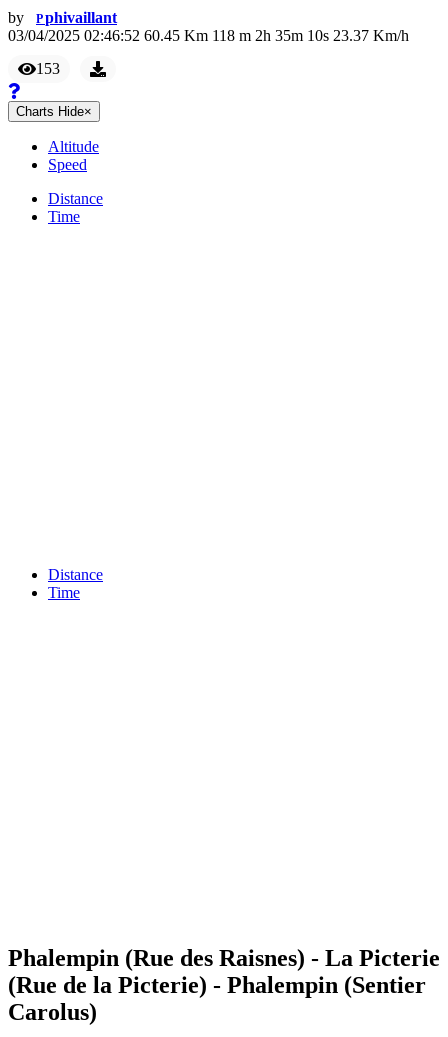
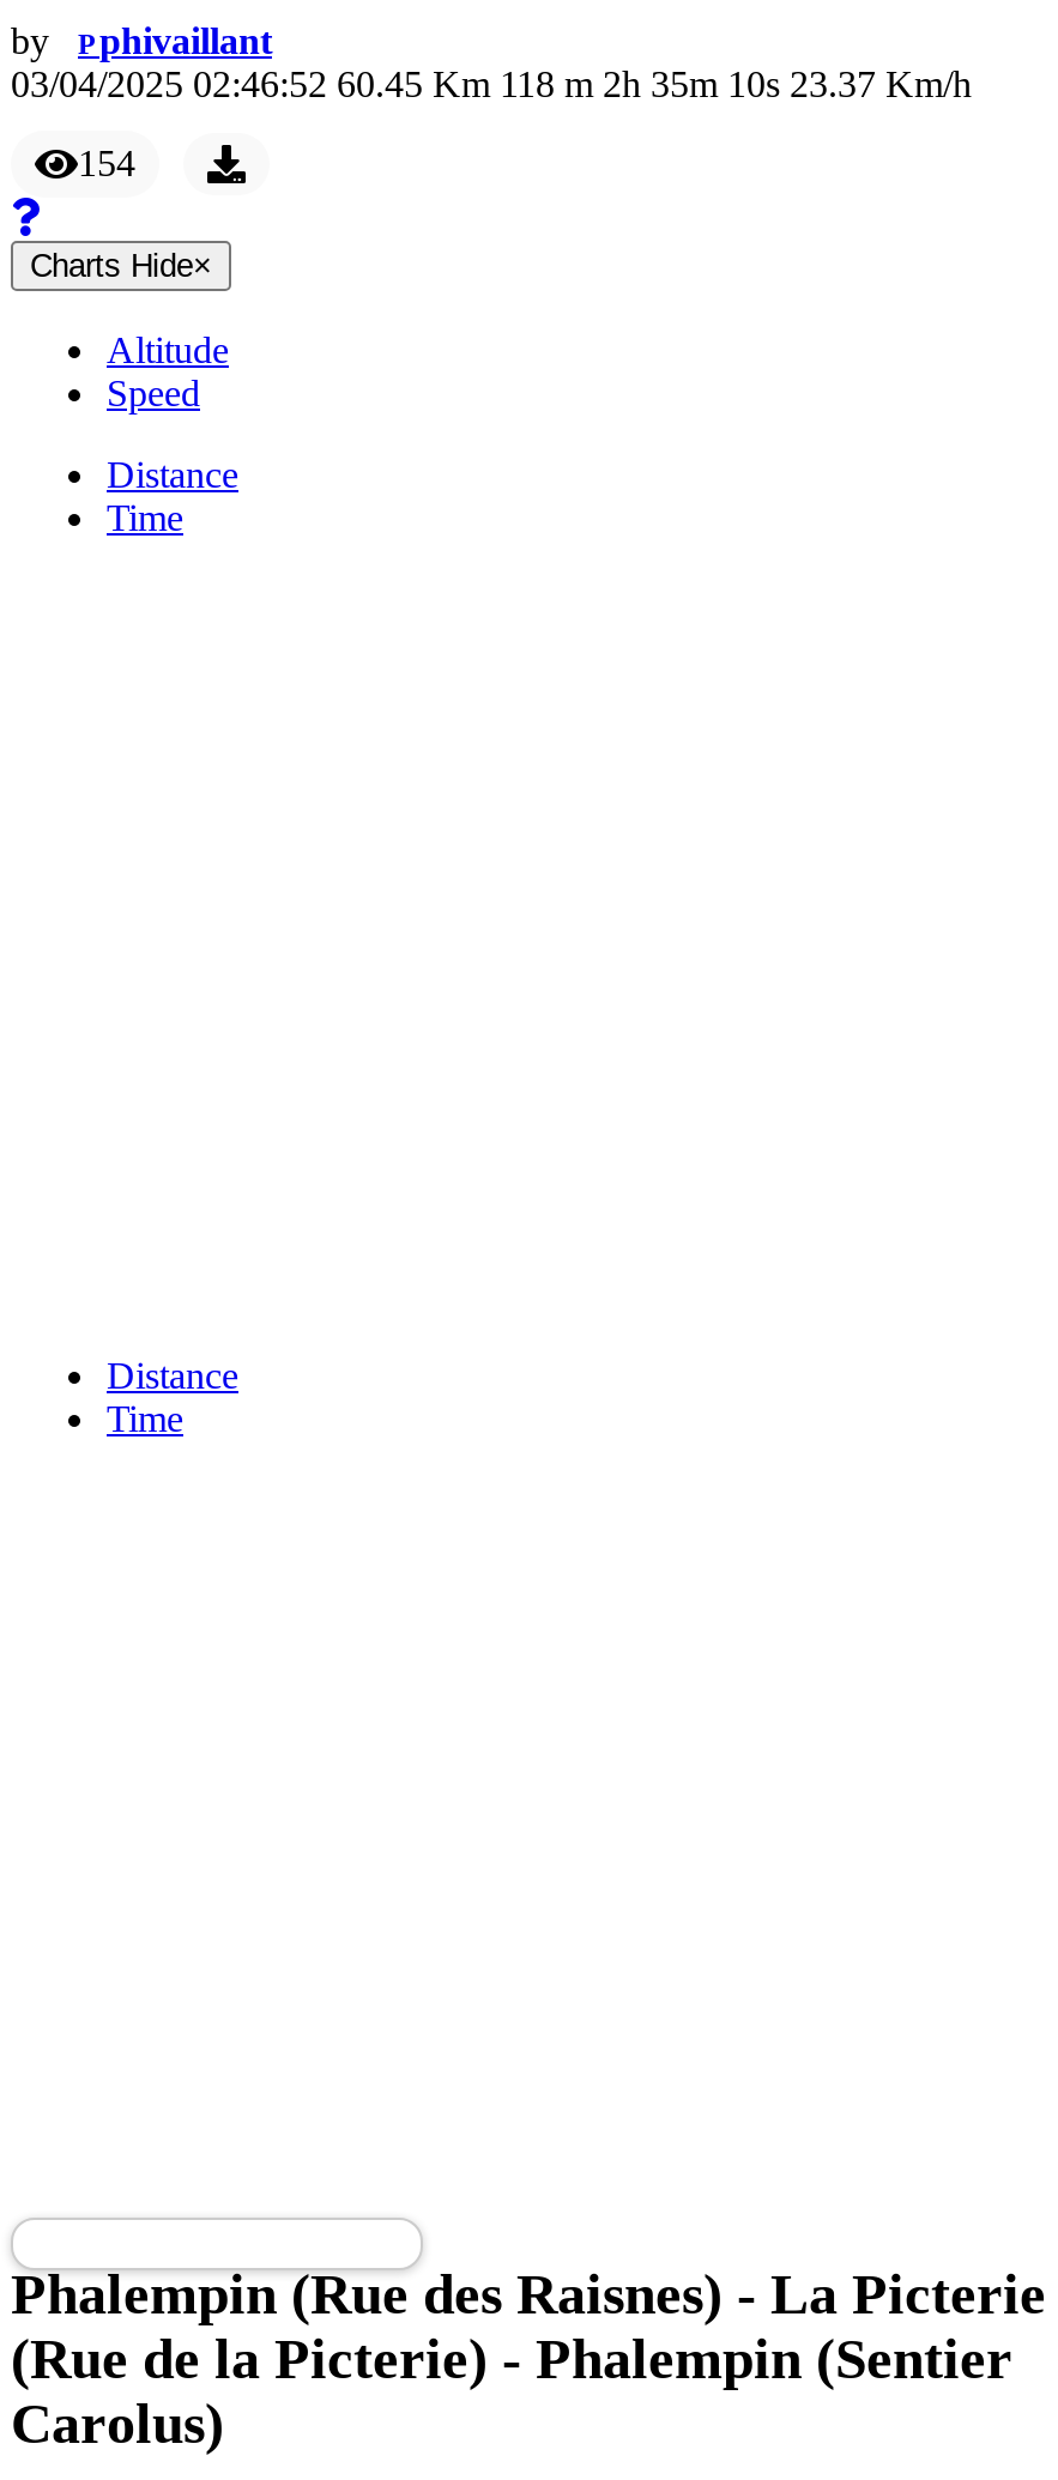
- 153
+ 154
